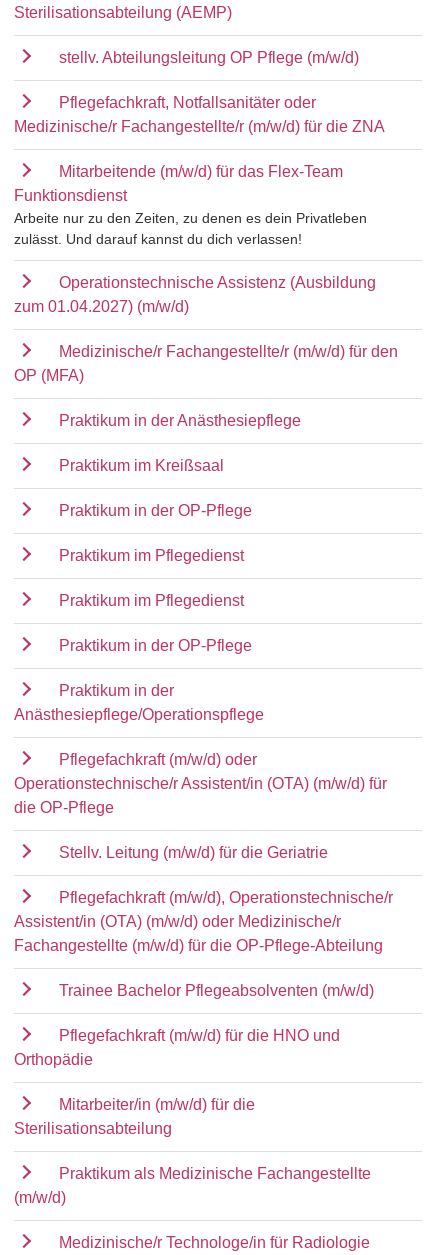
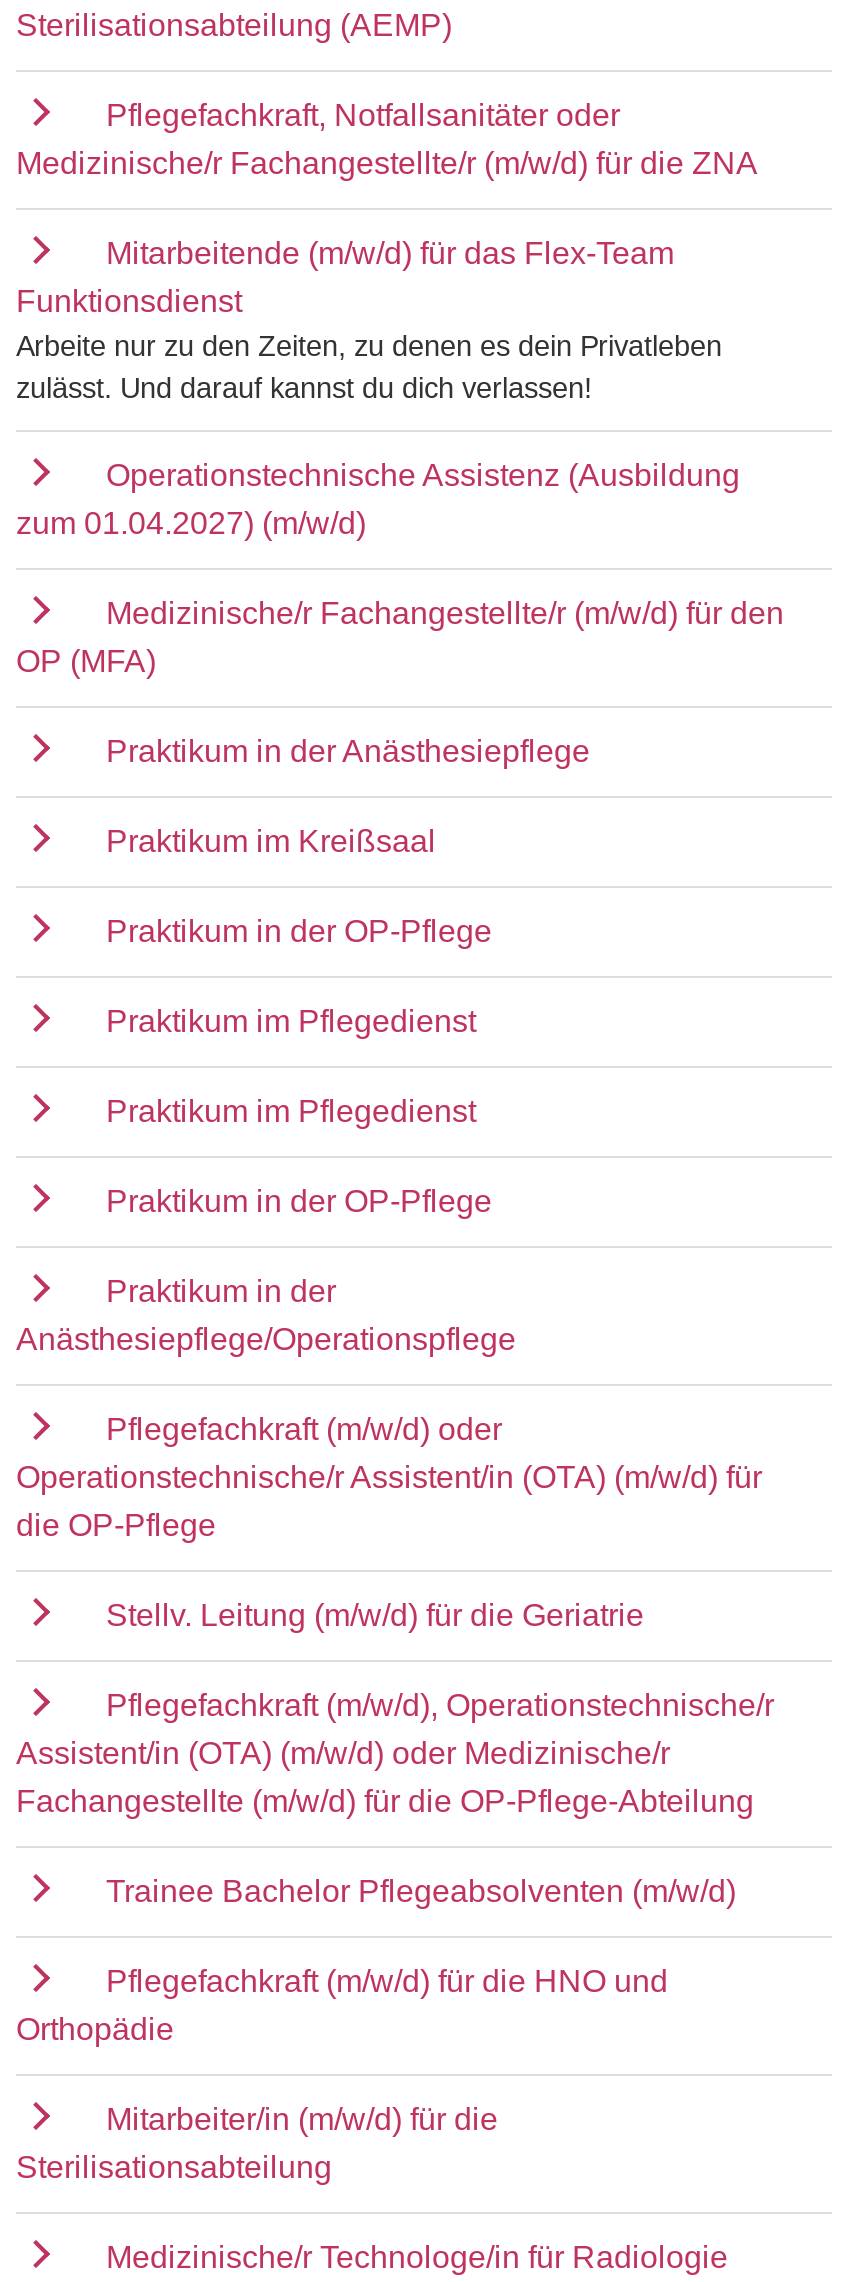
- stellv. Abteilungsleitung OP Pflege (m/w/d)

- Praktikum als Medizinische Fachangestellte
- (m/w/d)
